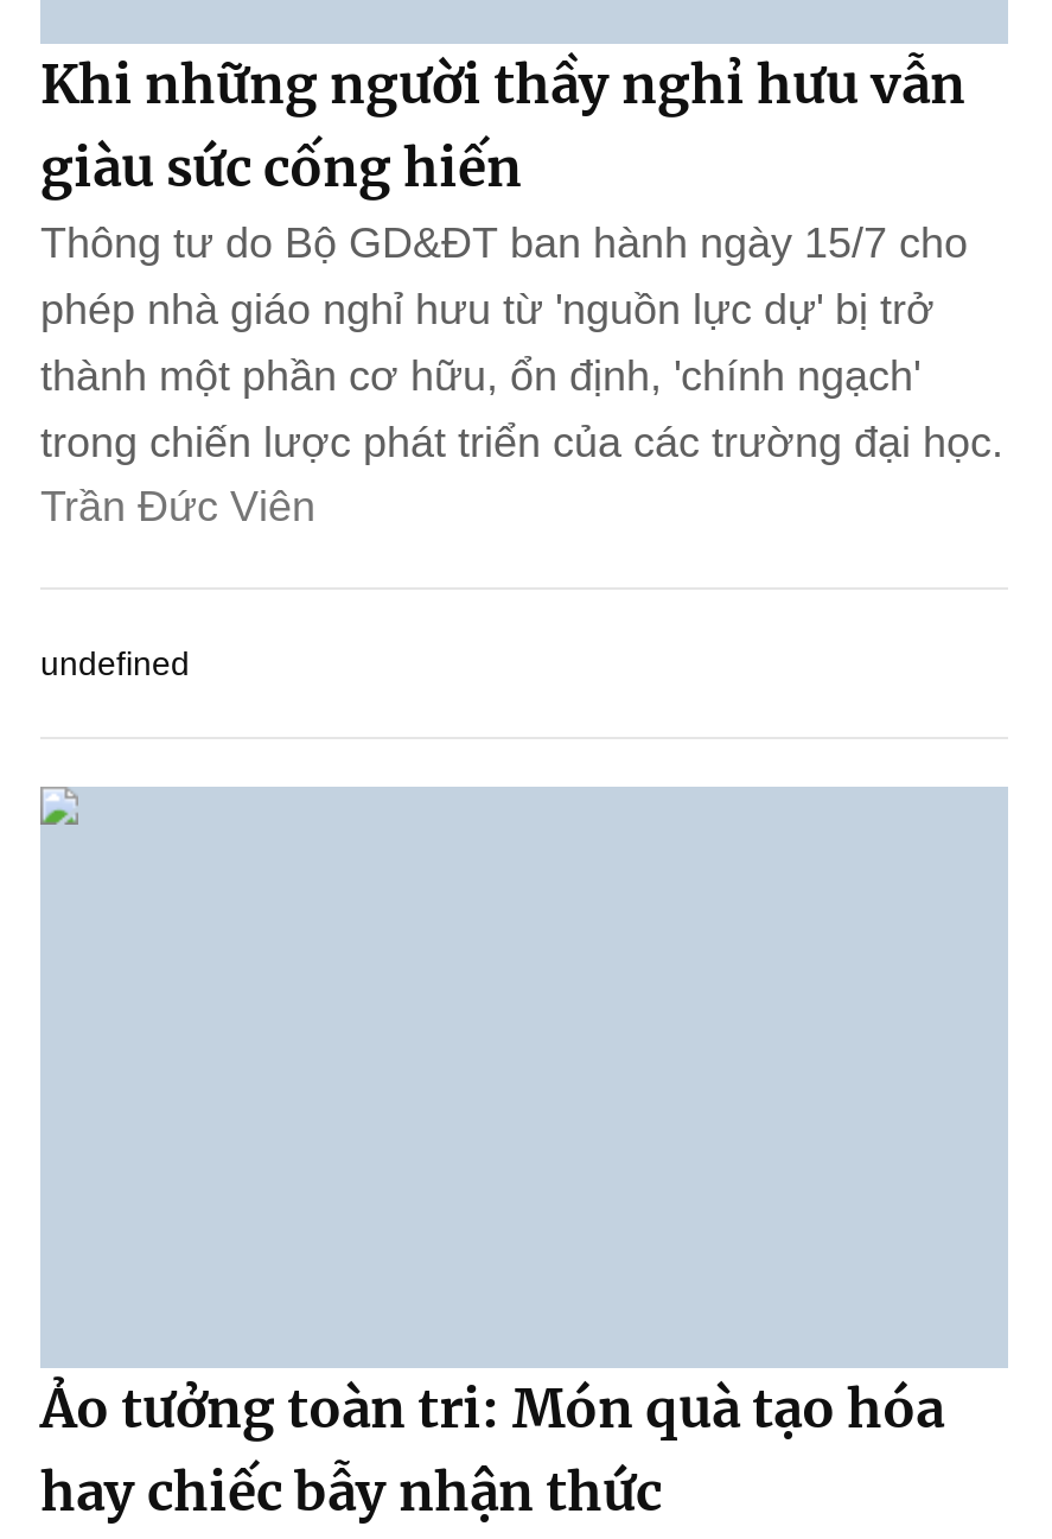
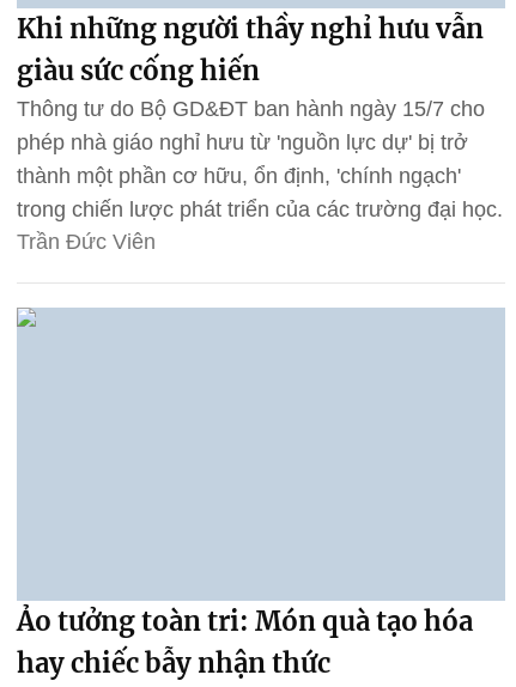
- undefined
